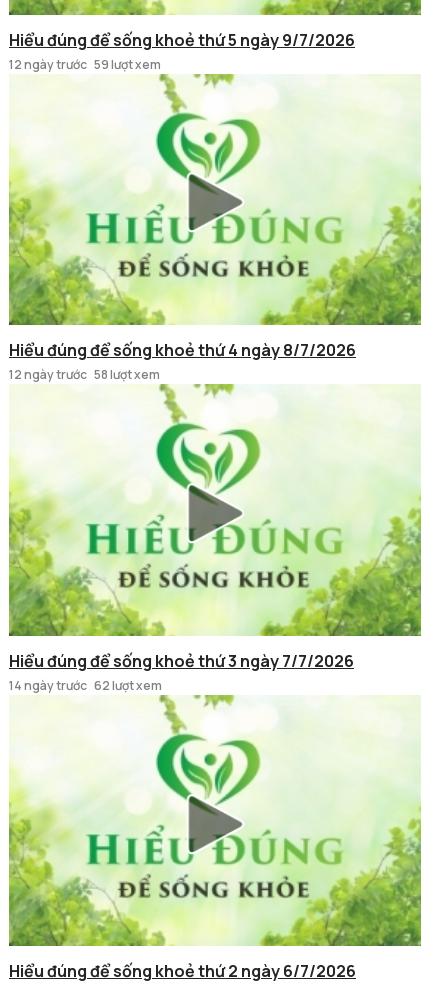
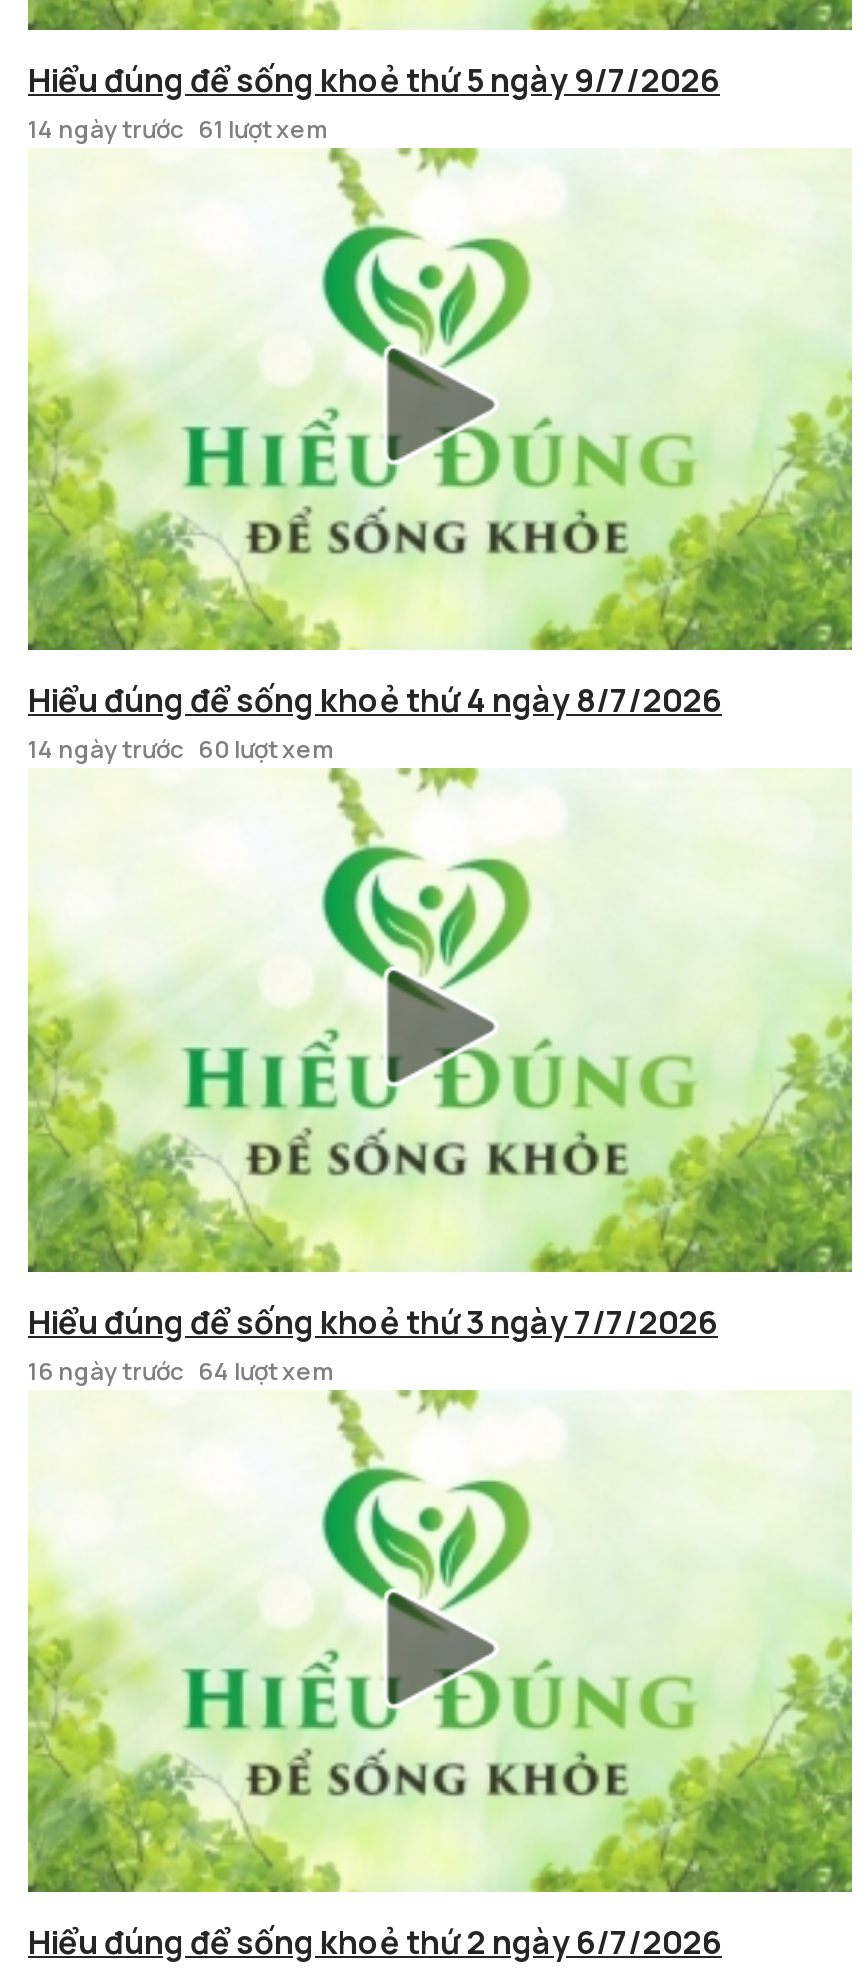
- 12 ngày trước 59 lượt xem
+ 14 ngày trước 61 lượt xem

- 12 ngày trước 58 lượt xem
+ 14 ngày trước 60 lượt xem

- 14 ngày trước 62 lượt xem
+ 16 ngày trước 64 lượt xem
